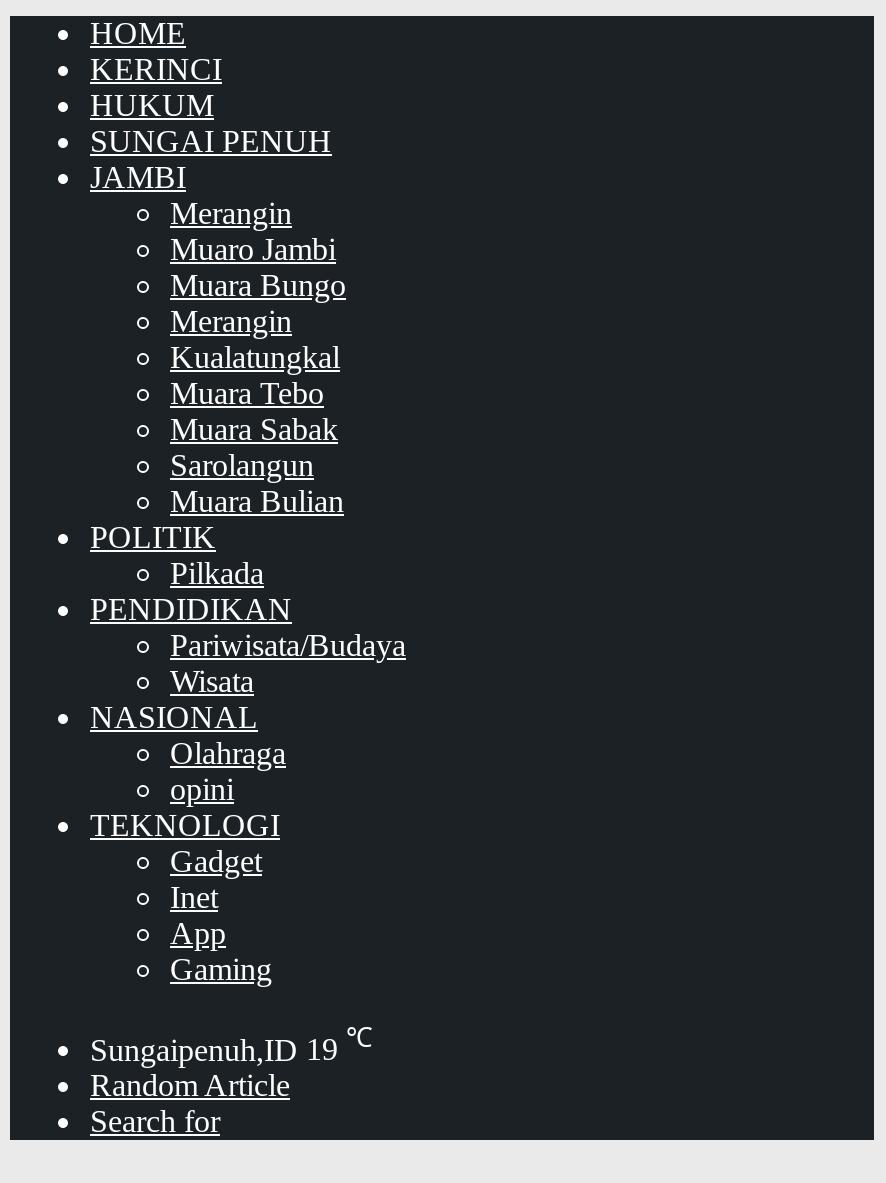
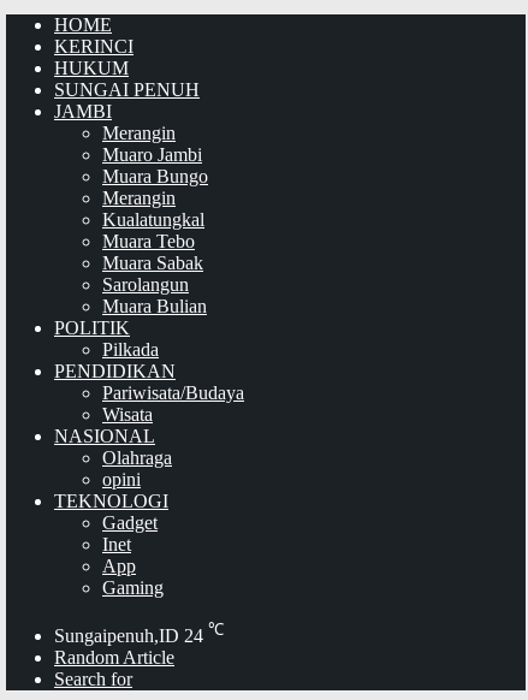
- Sungaipenuh,ID 19 ℃
+ Sungaipenuh,ID 24 ℃
